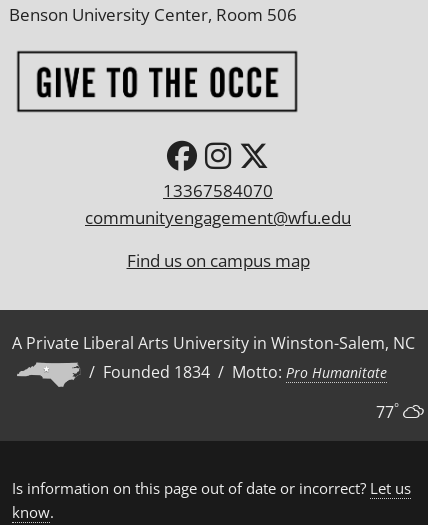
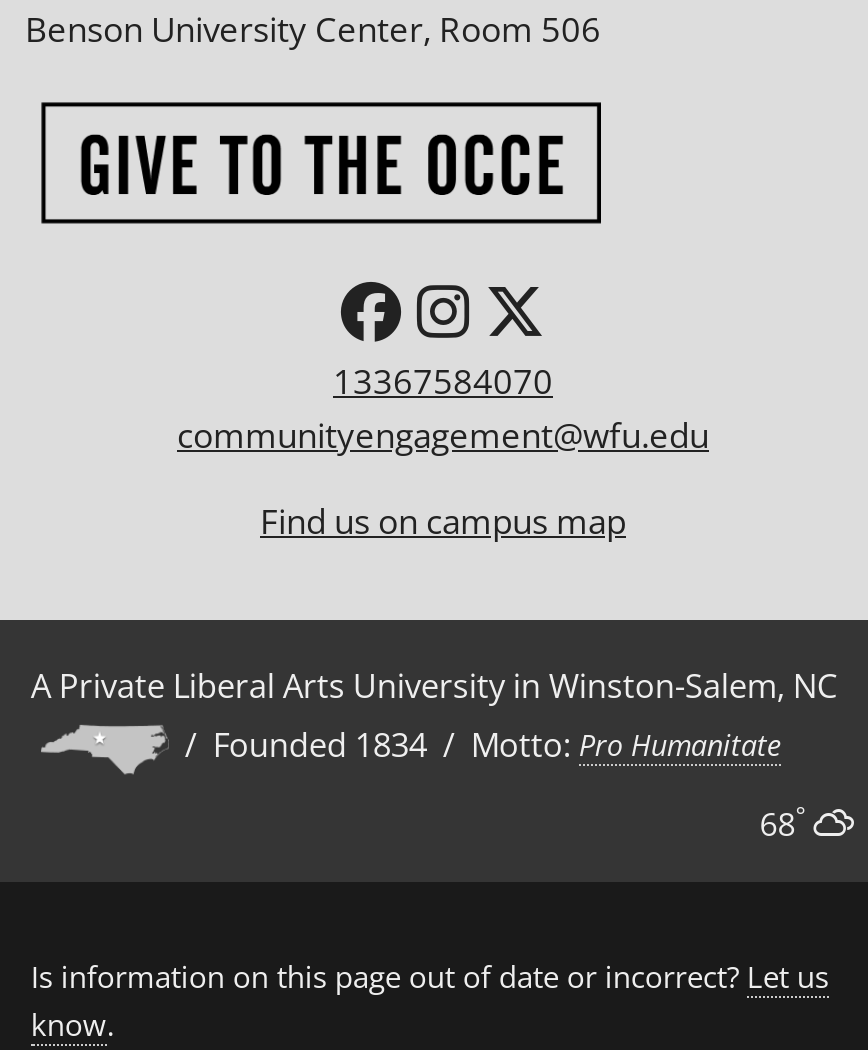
- 77°
+ 68°
